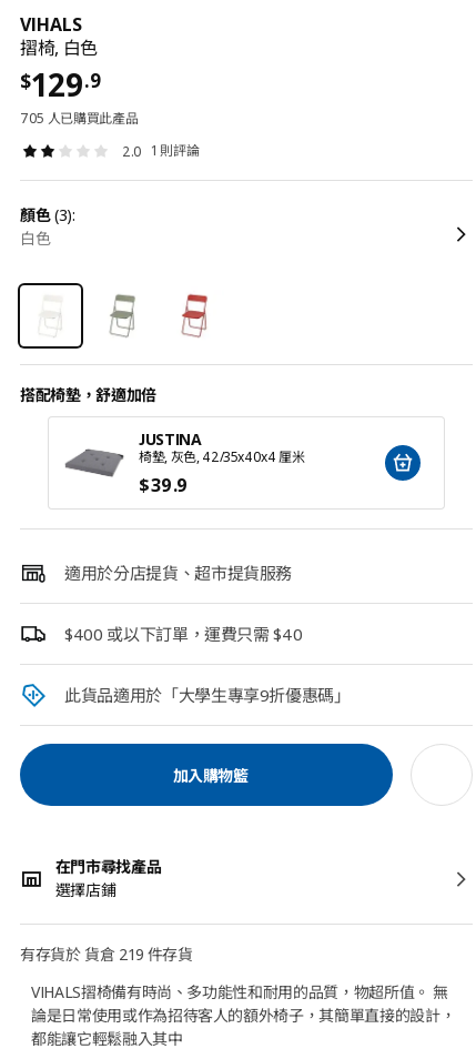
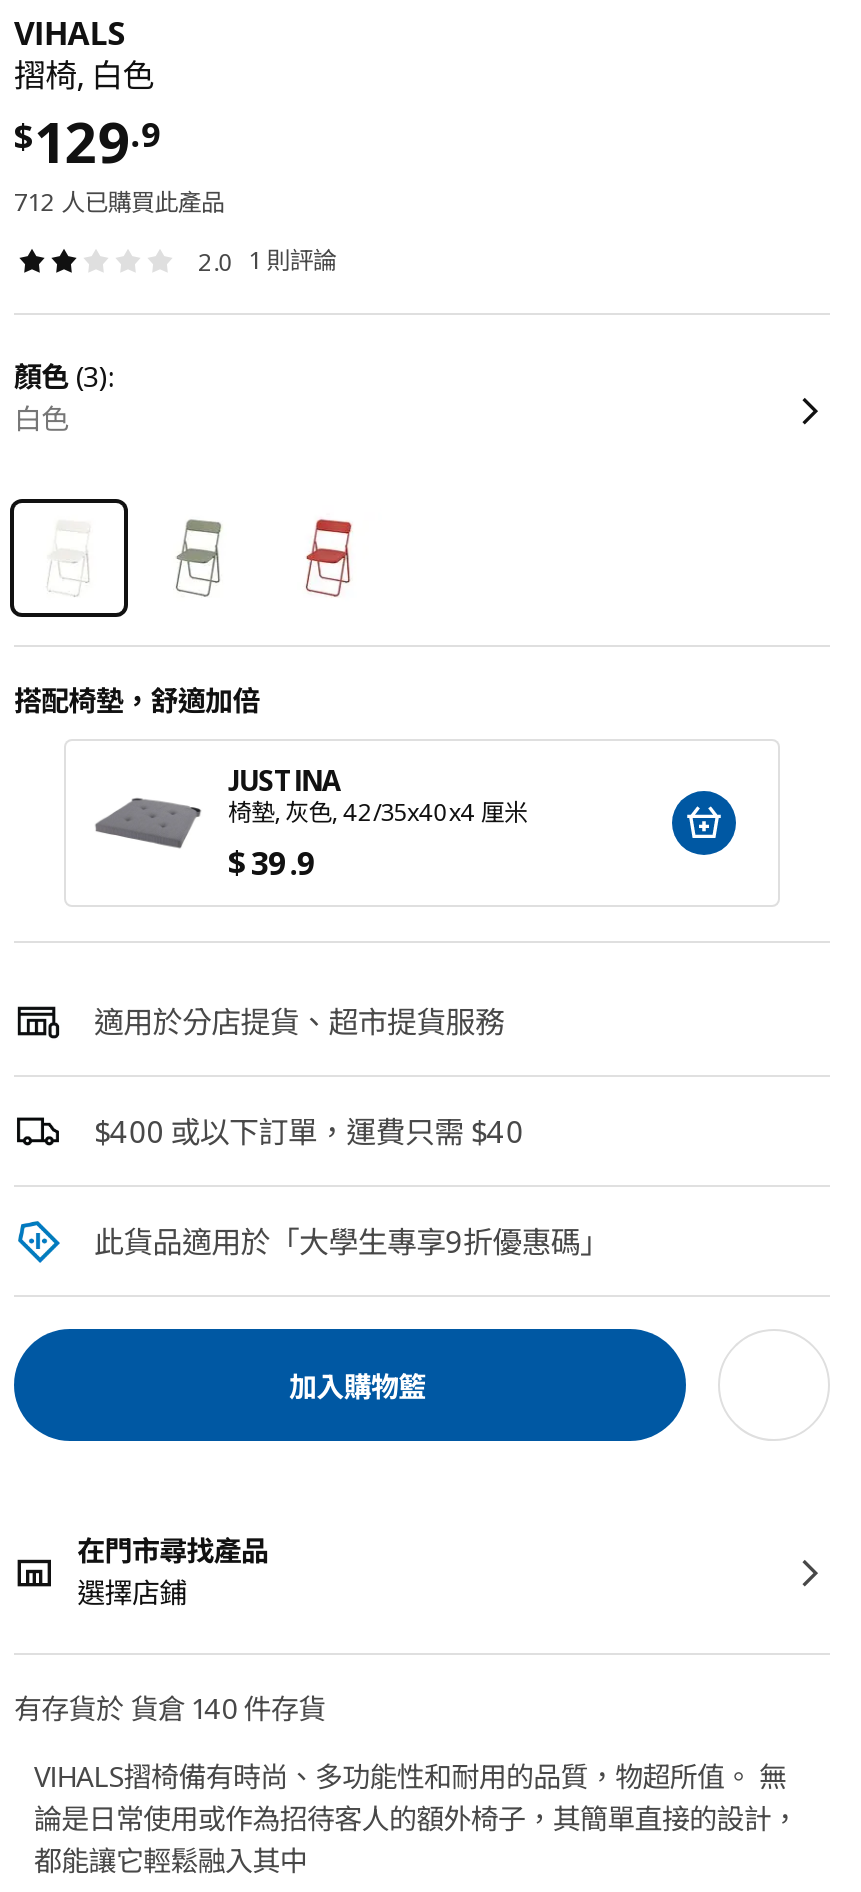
- 705 人已購買此產品
+ 712 人已購買此產品

- 有存貨於 貨倉 219 件存貨
+ 有存貨於 貨倉 140 件存貨
